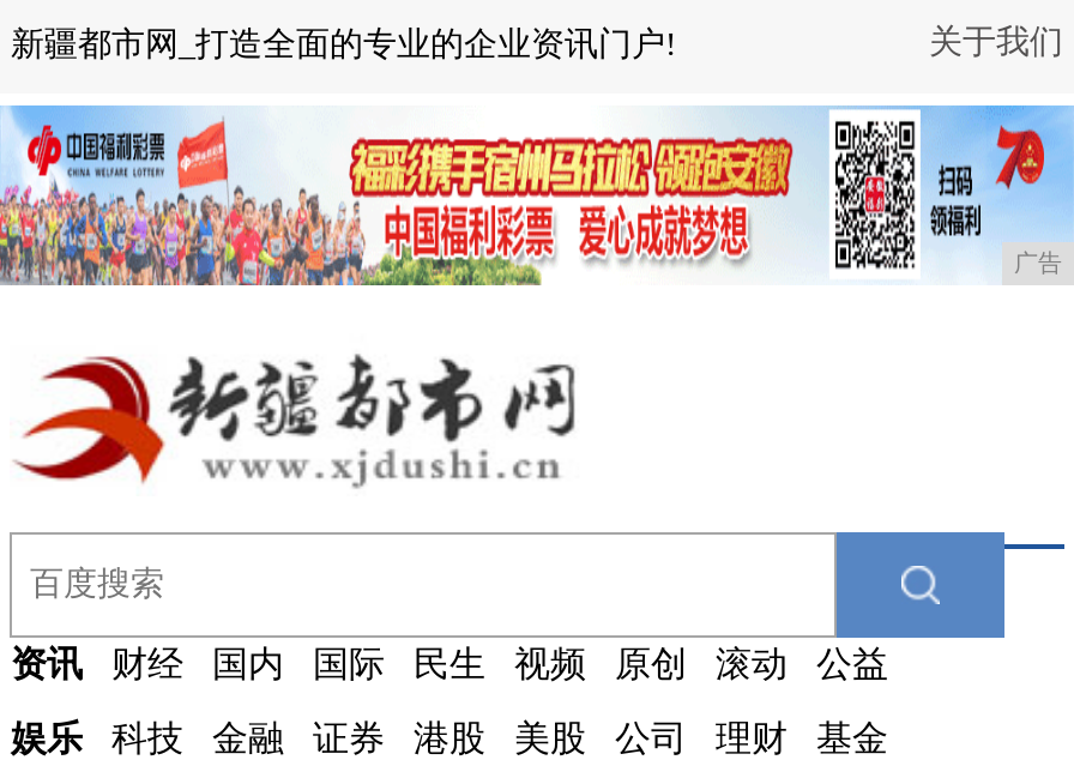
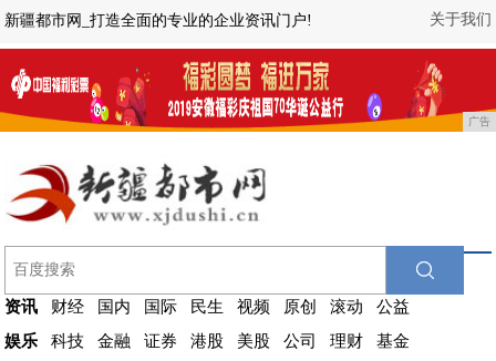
- [image]
+ [image]
